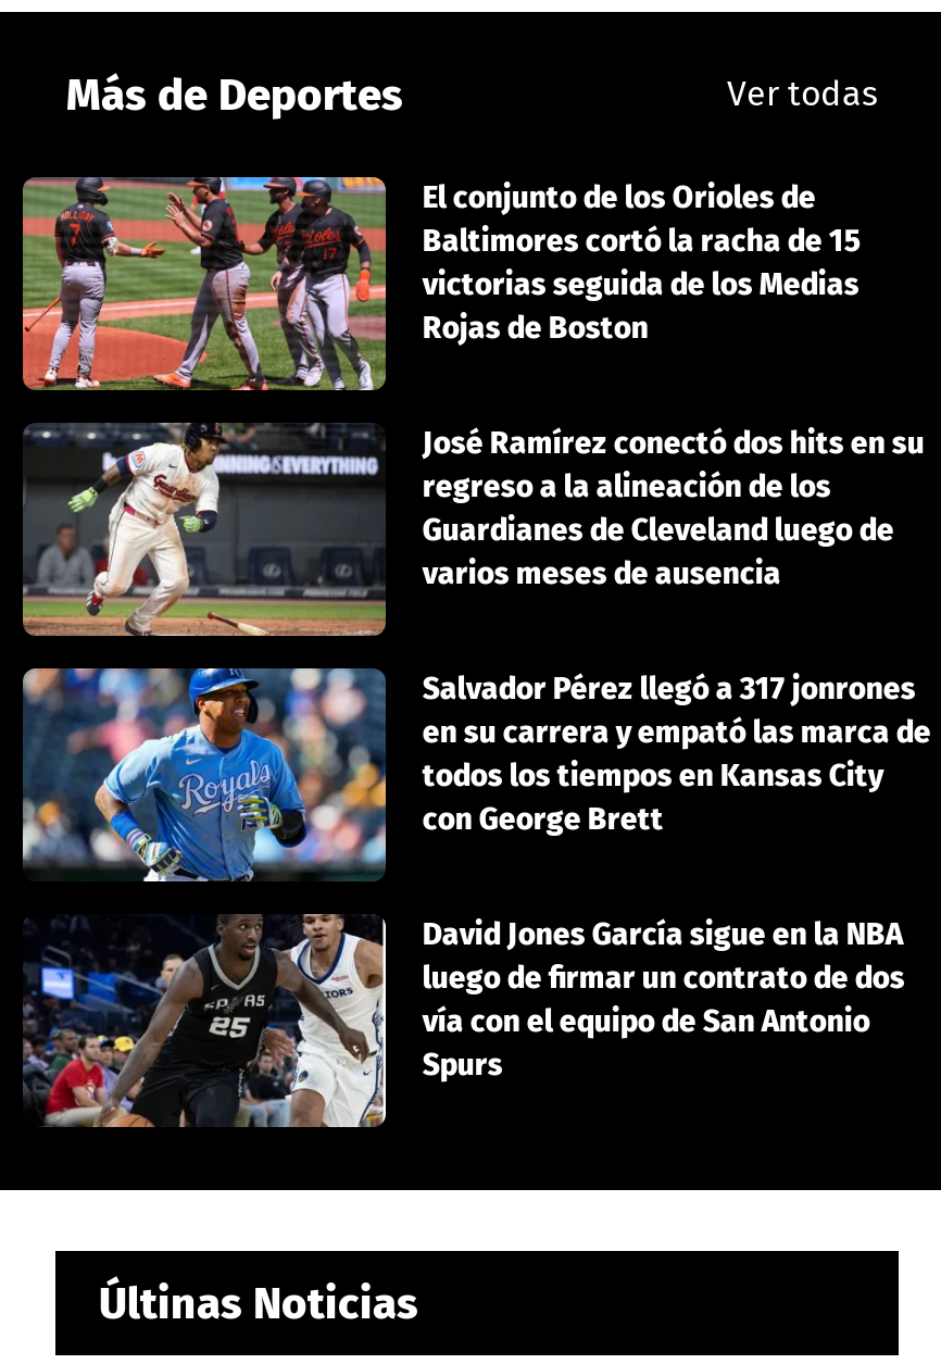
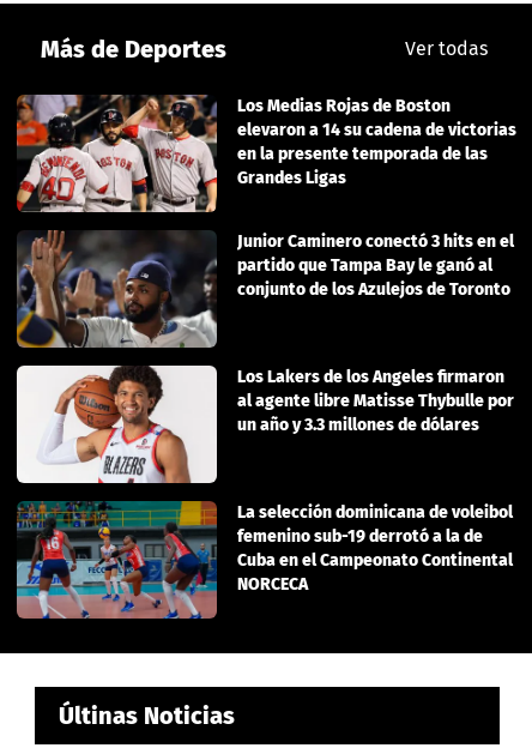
- [image]
- El conjunto de los Orioles de
- Baltimores cortó la racha de 15
- victorias seguida de los Medias
- Rojas de Boston
+ [image]
+ Los Medias Rojas de Boston
+ elevaron a 14 su cadena de victorias
+ en la presente temporada de las
+ Grandes Ligas

- [image]
- José Ramírez conectó dos hits en su
- regreso a la alineación de los
- Guardianes de Cleveland luego de
- varios meses de ausencia
+ [image]
+ Junior Caminero conectó 3 hits en el
+ partido que Tampa Bay le ganó al
+ conjunto de los Azulejos de Toronto

- [image]
- Salvador Pérez llegó a 317 jonrones
- en su carrera y empató las marca de
- todos los tiempos en Kansas City
- con George Brett
+ [image]
+ Los Lakers de los Angeles firmaron
+ al agente libre Matisse Thybulle por
+ un año y 3.3 millones de dólares

- [image]
- David Jones García sigue en la NBA
- luego de firmar un contrato de dos
- vía con el equipo de San Antonio
- Spurs
+ [image]
+ La selección dominicana de voleibol
+ femenino sub-19 derrotó a la de
+ Cuba en el Campeonato Continental
+ NORCECA
